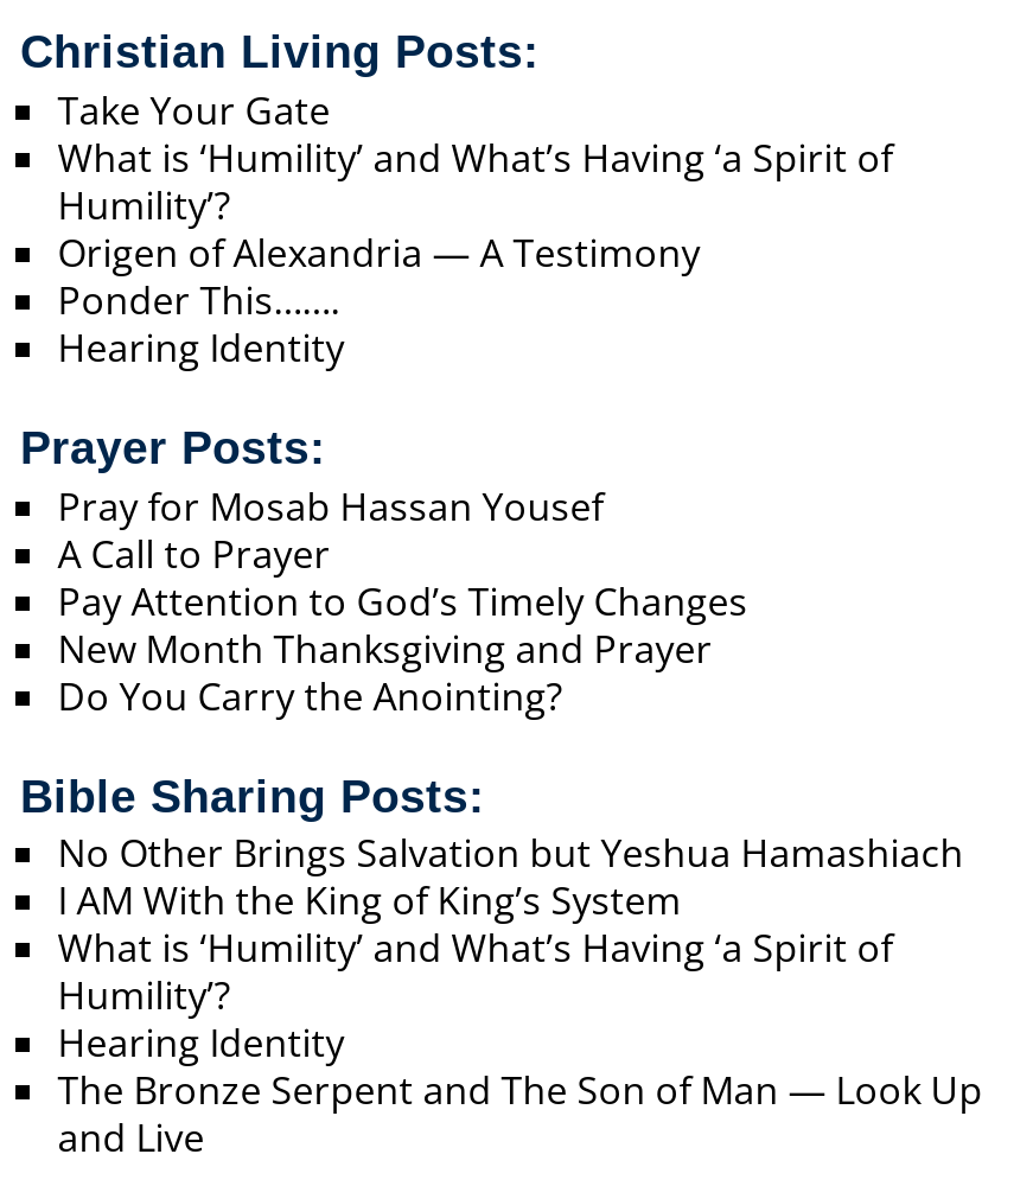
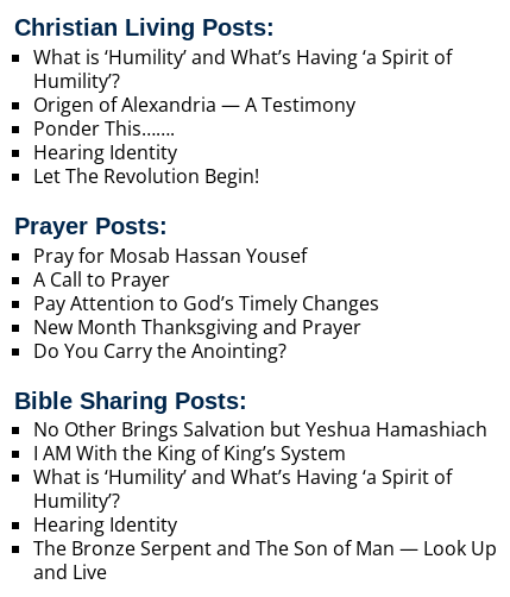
- Take Your Gate

moved up: What is ‘Humility’ and What’s Having ‘a Spirit of | Humility’? | Origen of Alexandria — A Testimony | Ponder This……. | Hearing Identity

+ Let The Revolution Begin!
